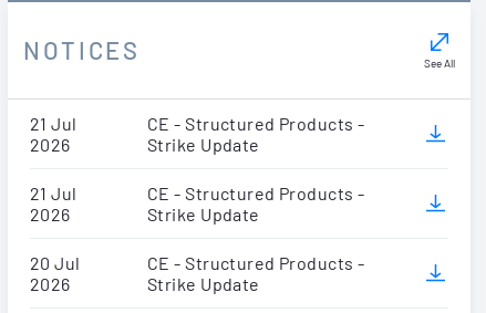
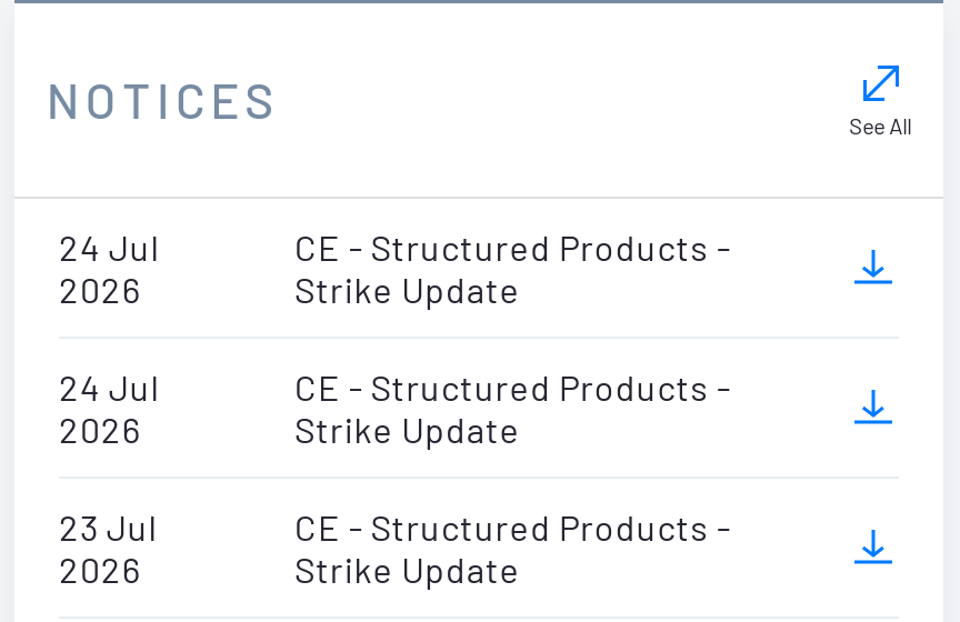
- 21 Jul
+ 24 Jul

- 21 Jul
+ 24 Jul

- 20 Jul
+ 23 Jul
